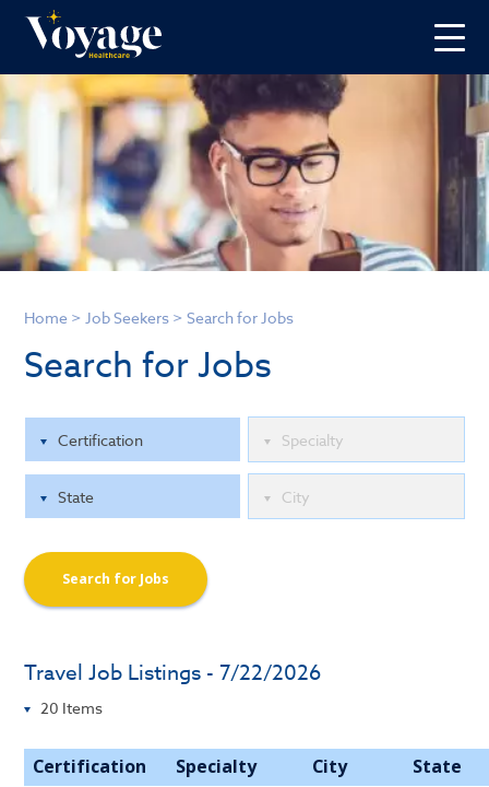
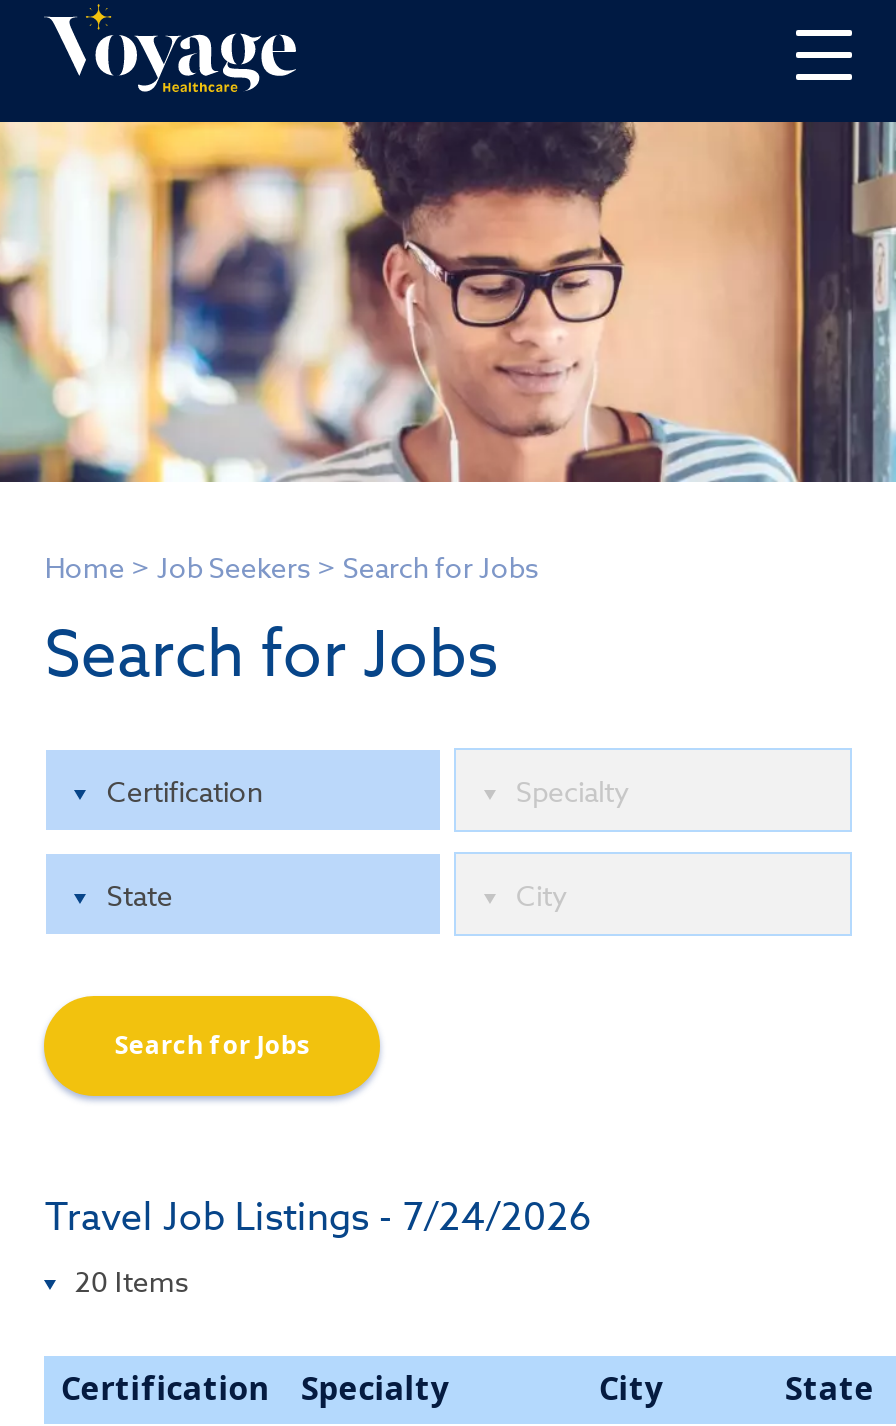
- Travel Job Listings - 7/22/2026
+ Travel Job Listings - 7/24/2026
